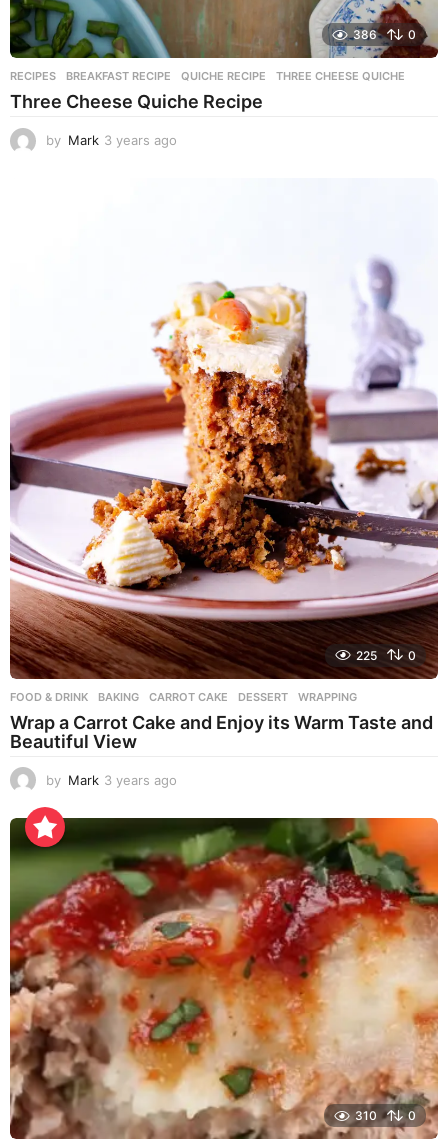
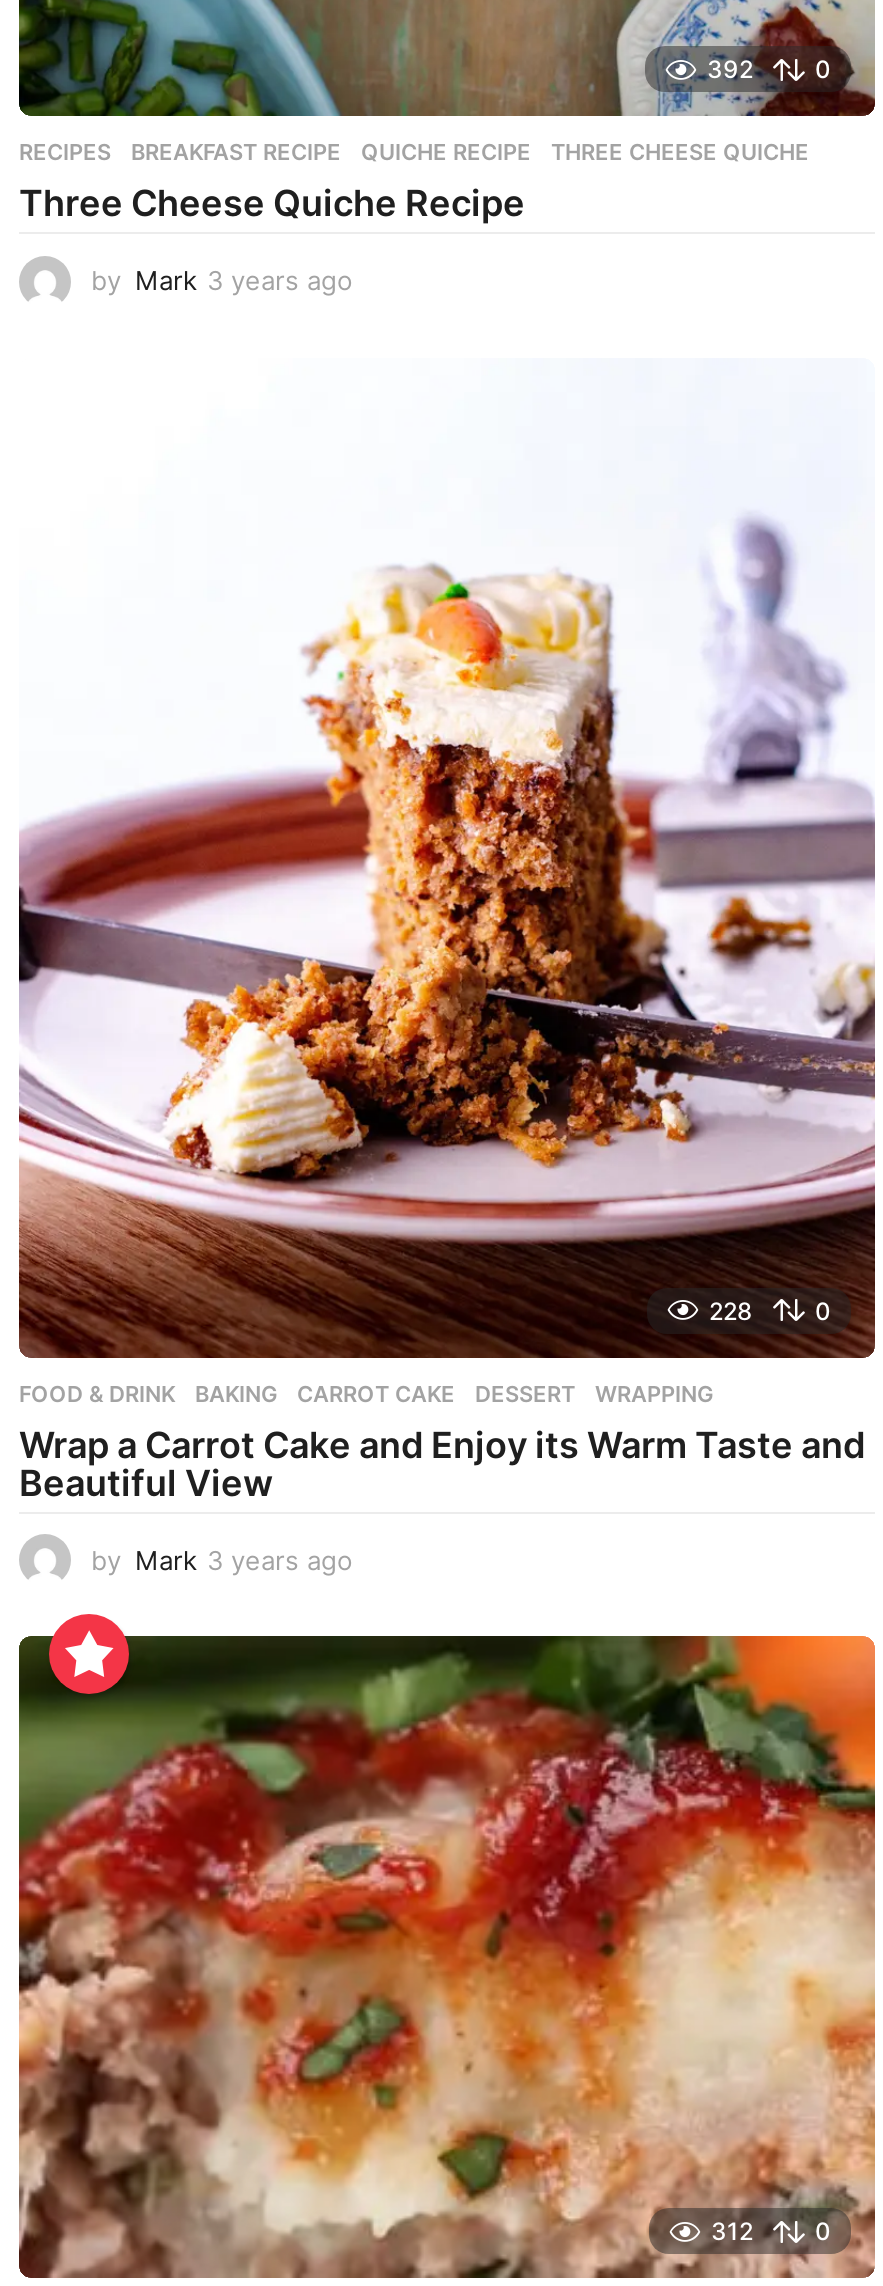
- 386
+ 392

- 225
+ 228

- 310
+ 312
